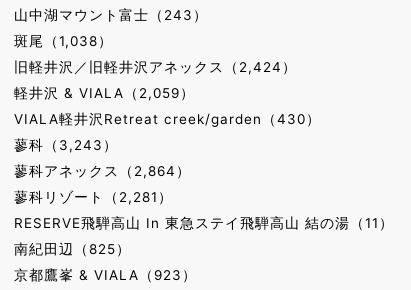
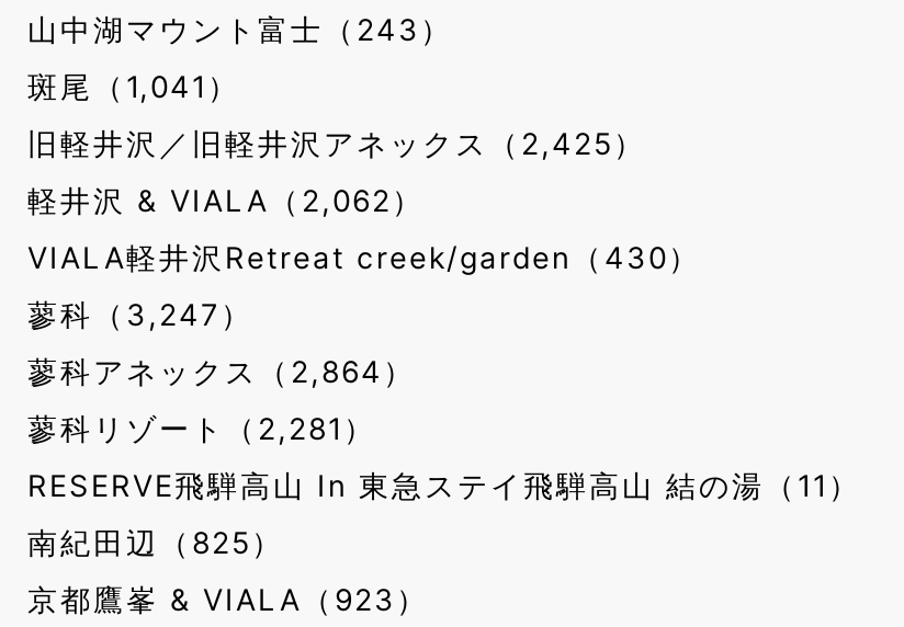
- 斑尾（1,038）
+ 斑尾（1,041）

- 旧軽井沢／旧軽井沢アネックス（2,424）
+ 旧軽井沢／旧軽井沢アネックス（2,425）

- 軽井沢 & VIALA（2,059）
+ 軽井沢 & VIALA（2,062）

- 蓼科（3,243）
+ 蓼科（3,247）
